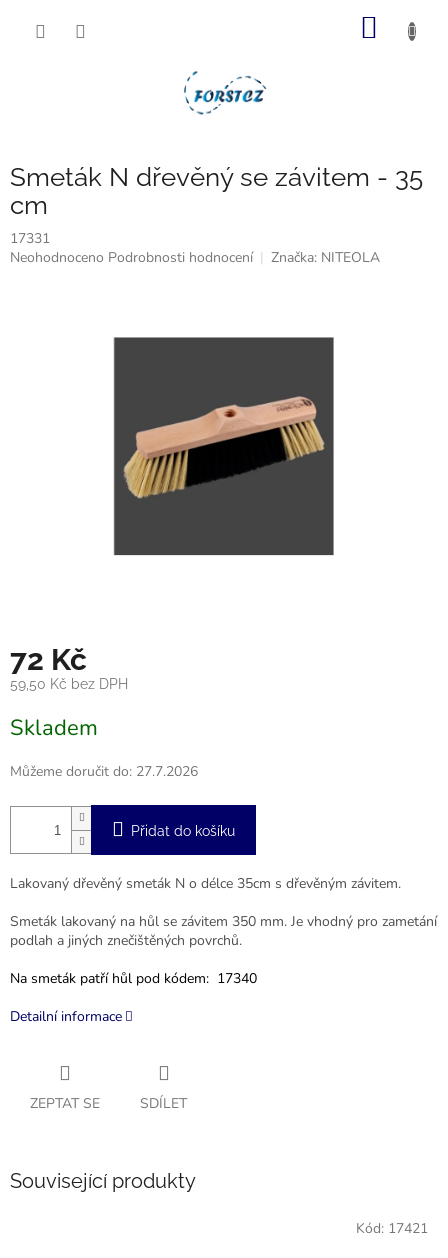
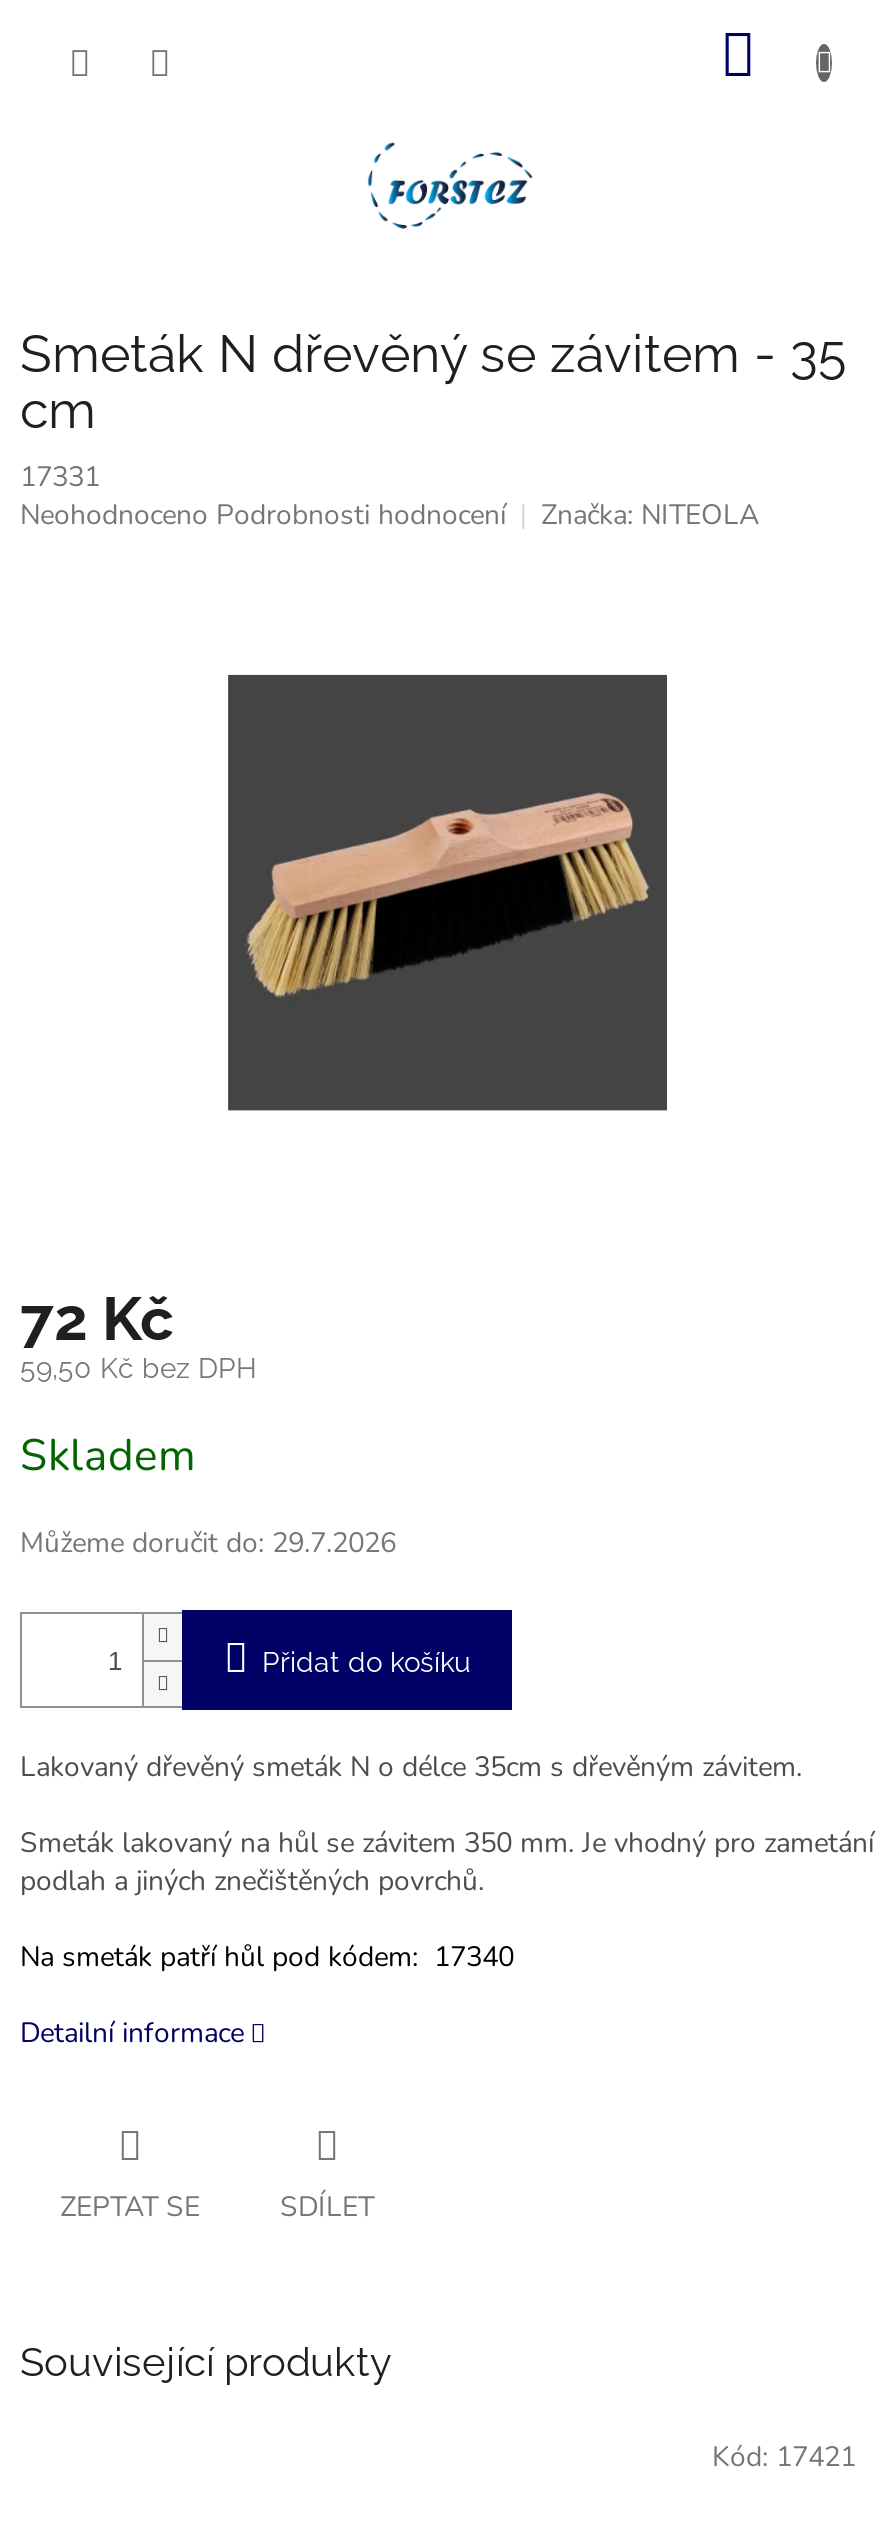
- Můžeme doručit do: 27.7.2026
+ Můžeme doručit do: 29.7.2026
